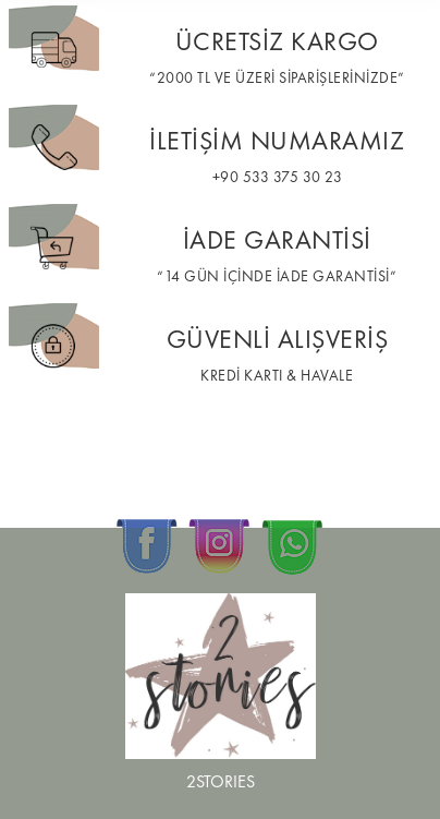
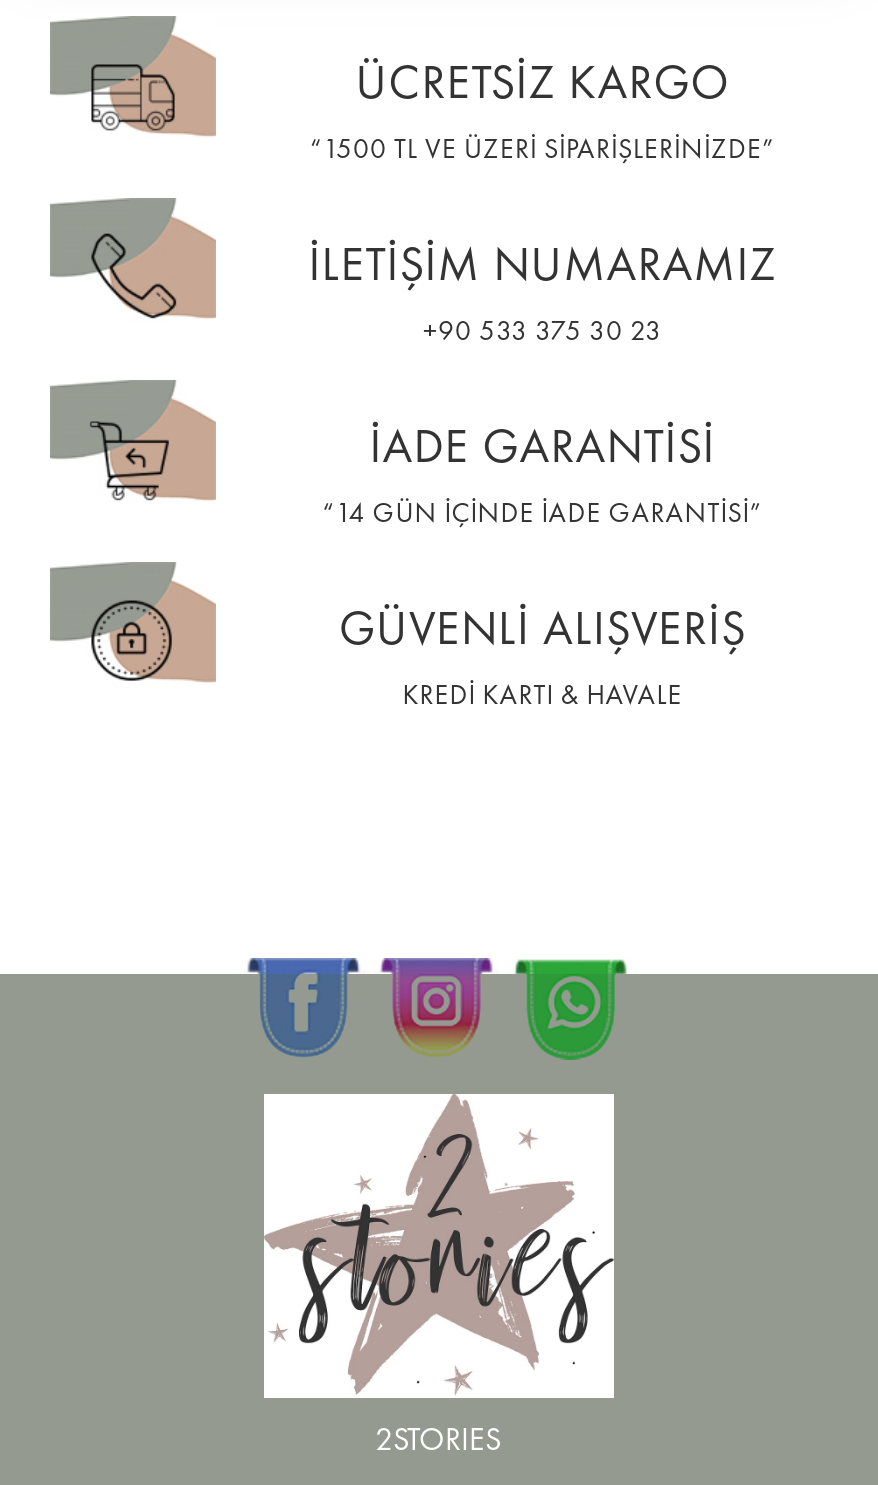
- “2000 TL VE ÜZERİ SİPARİŞLERİNİZDE”
+ “1500 TL VE ÜZERİ SİPARİŞLERİNİZDE”
